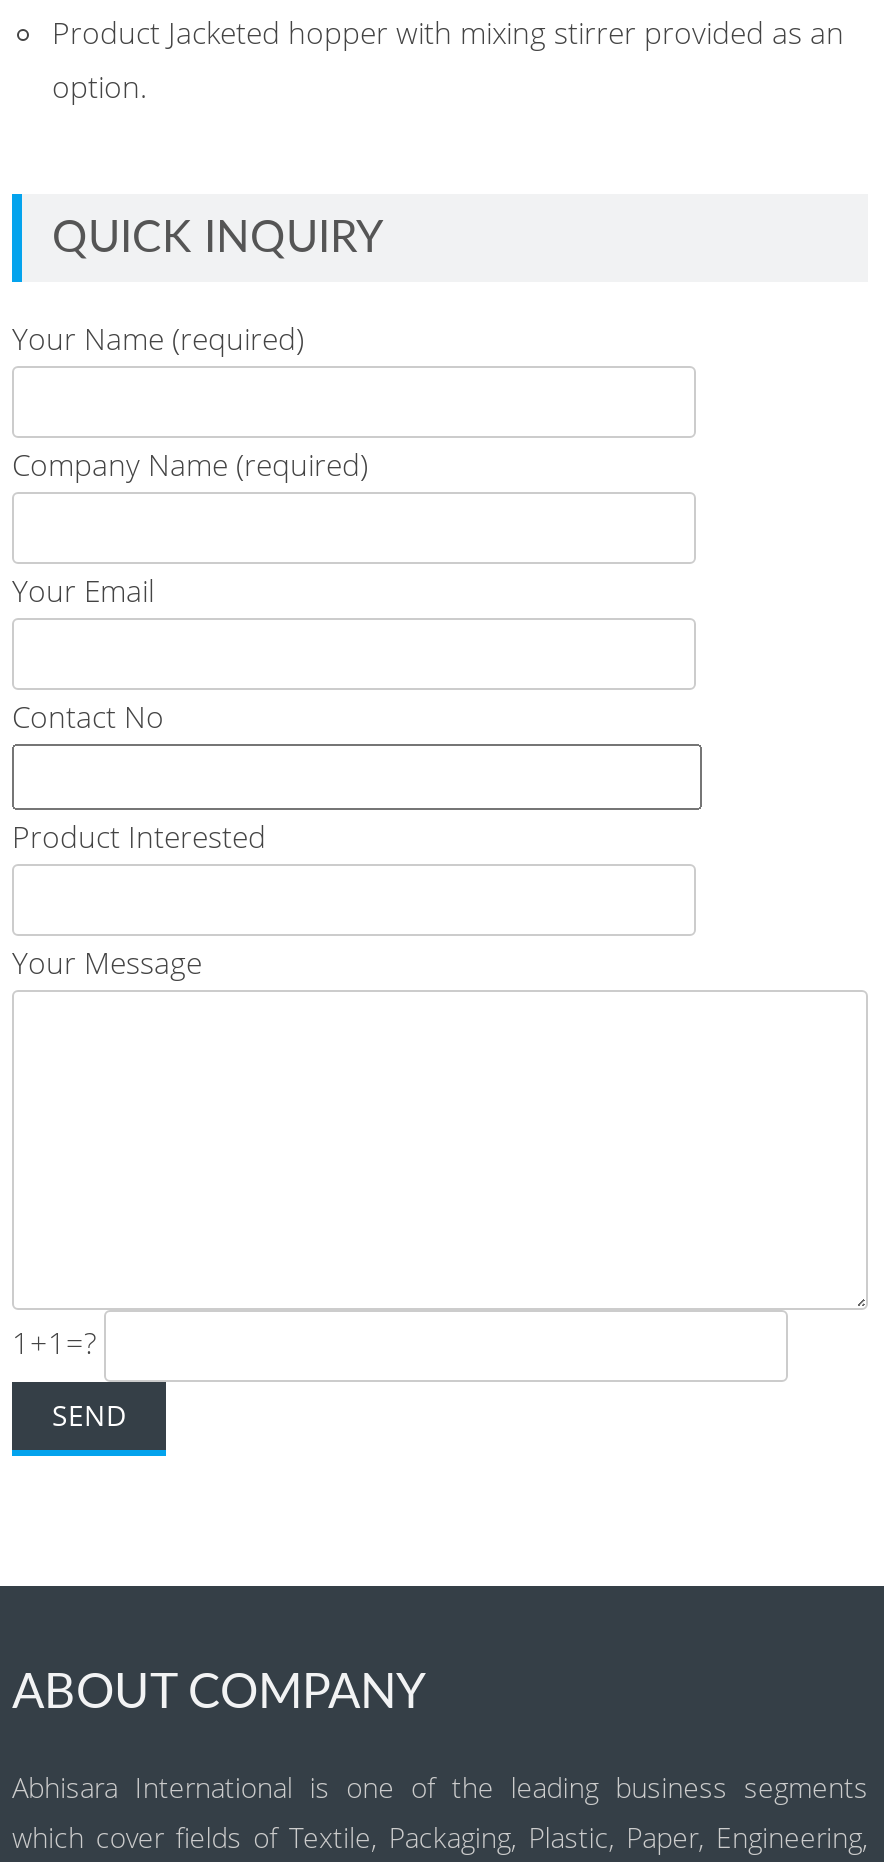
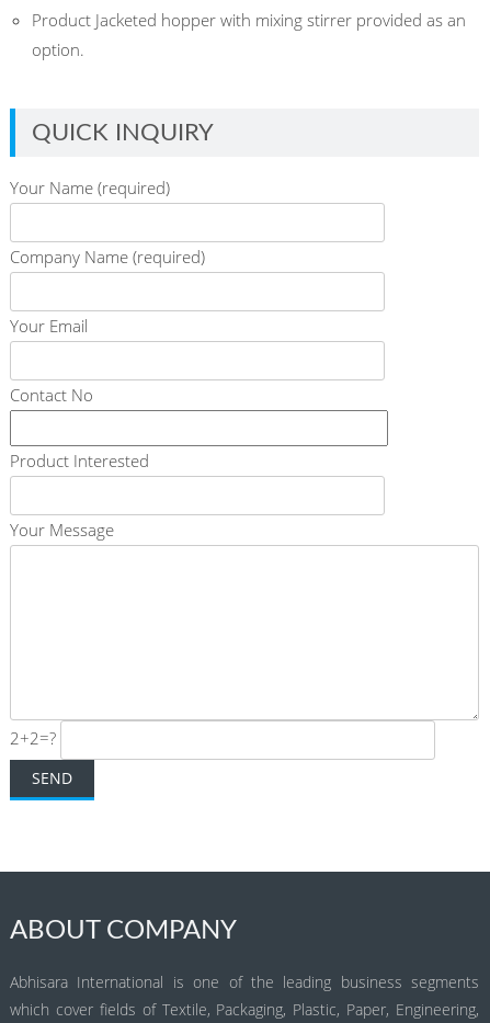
- 1+1=?
+ 2+2=?
